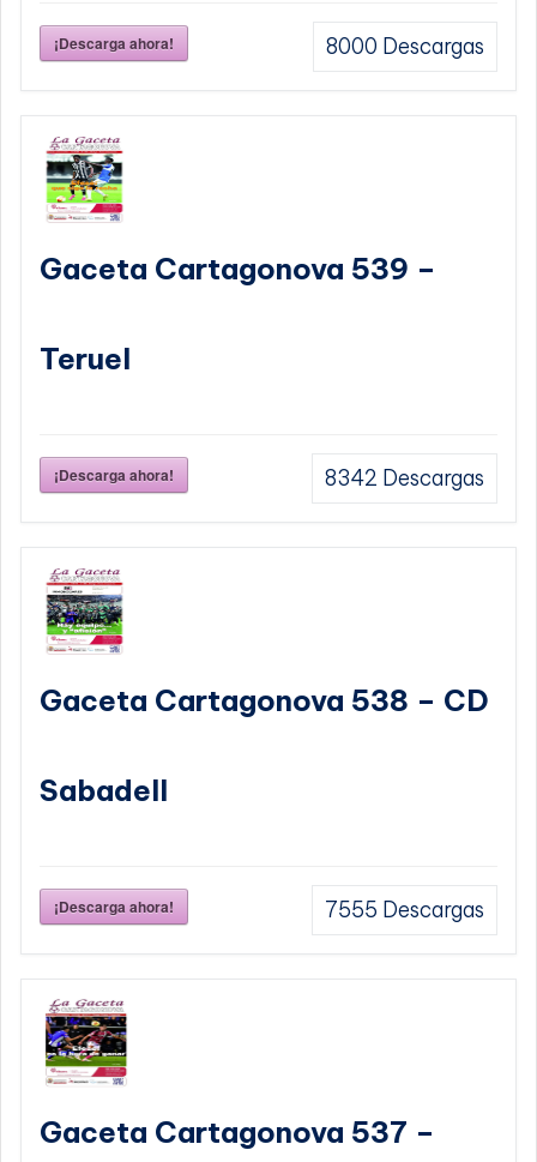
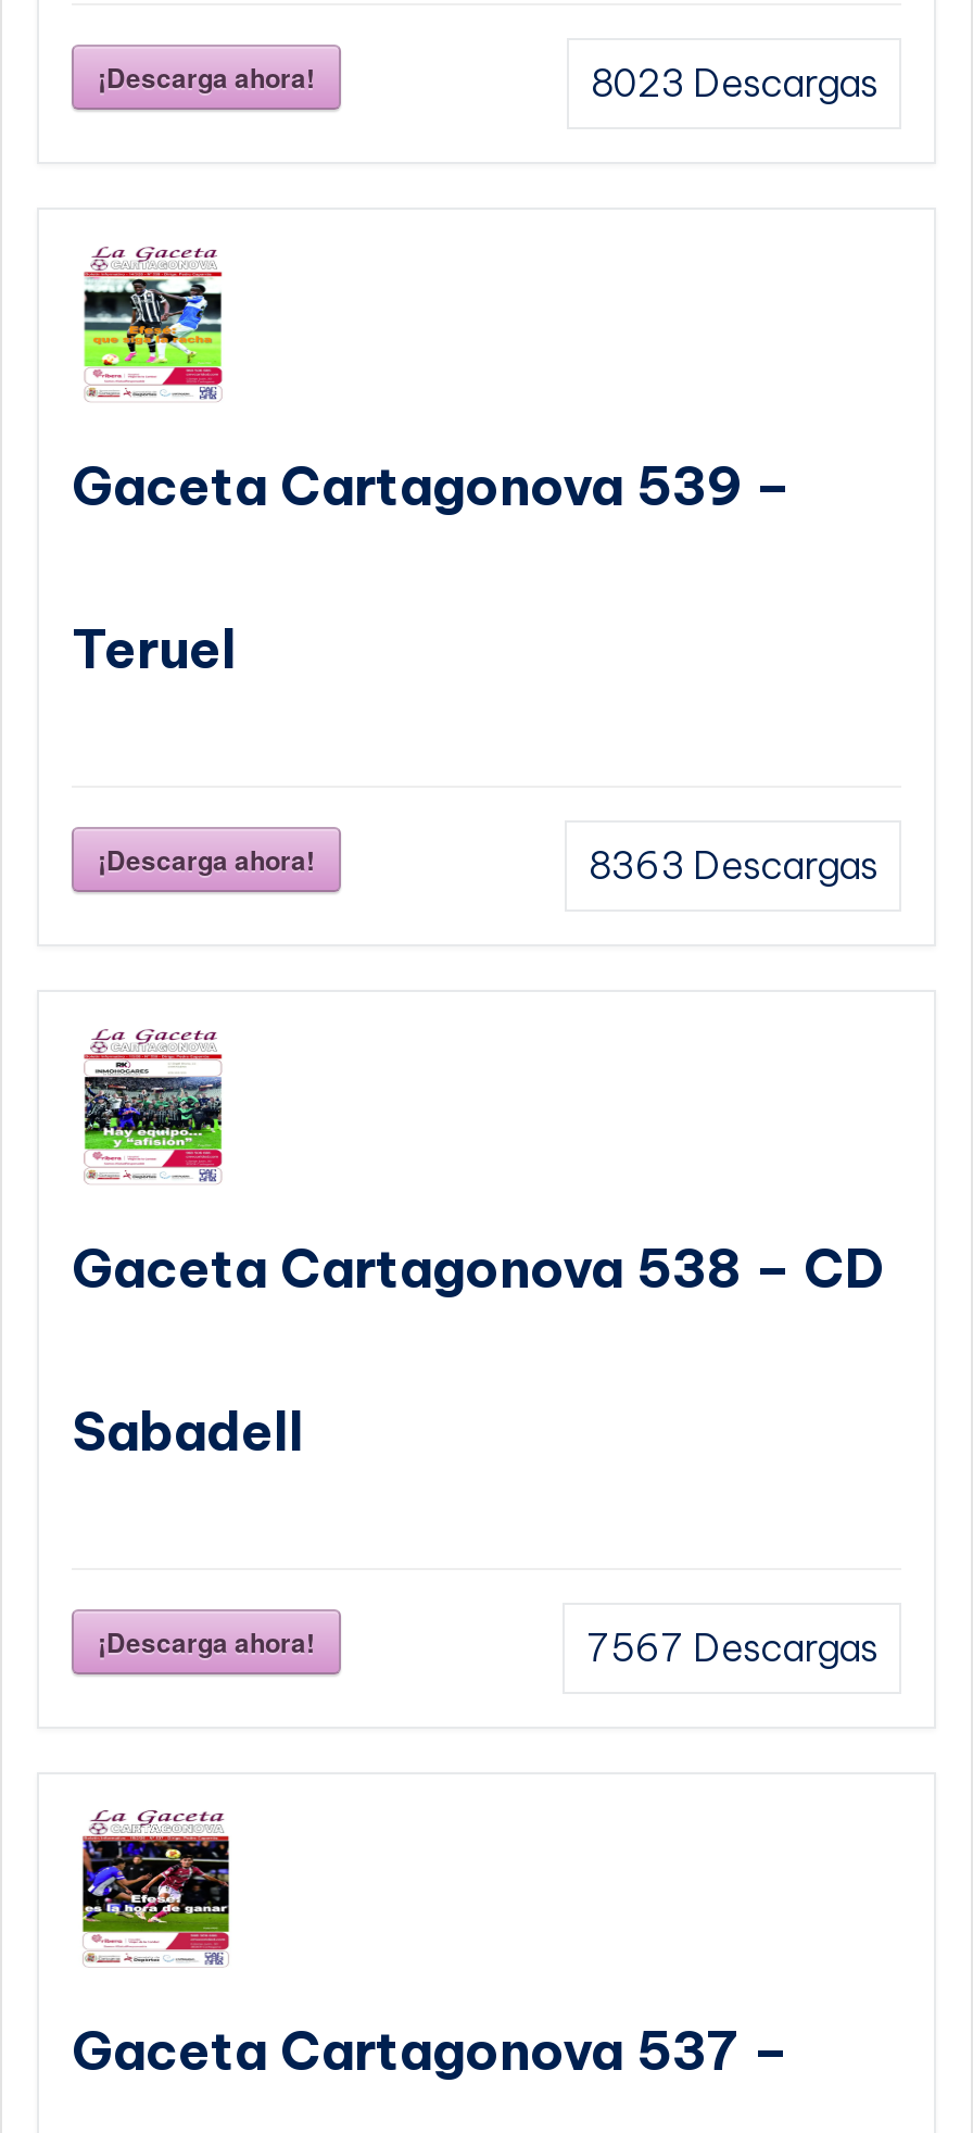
- 8000 Descargas
+ 8023 Descargas

- 8342 Descargas
+ 8363 Descargas

- 7555 Descargas
+ 7567 Descargas
